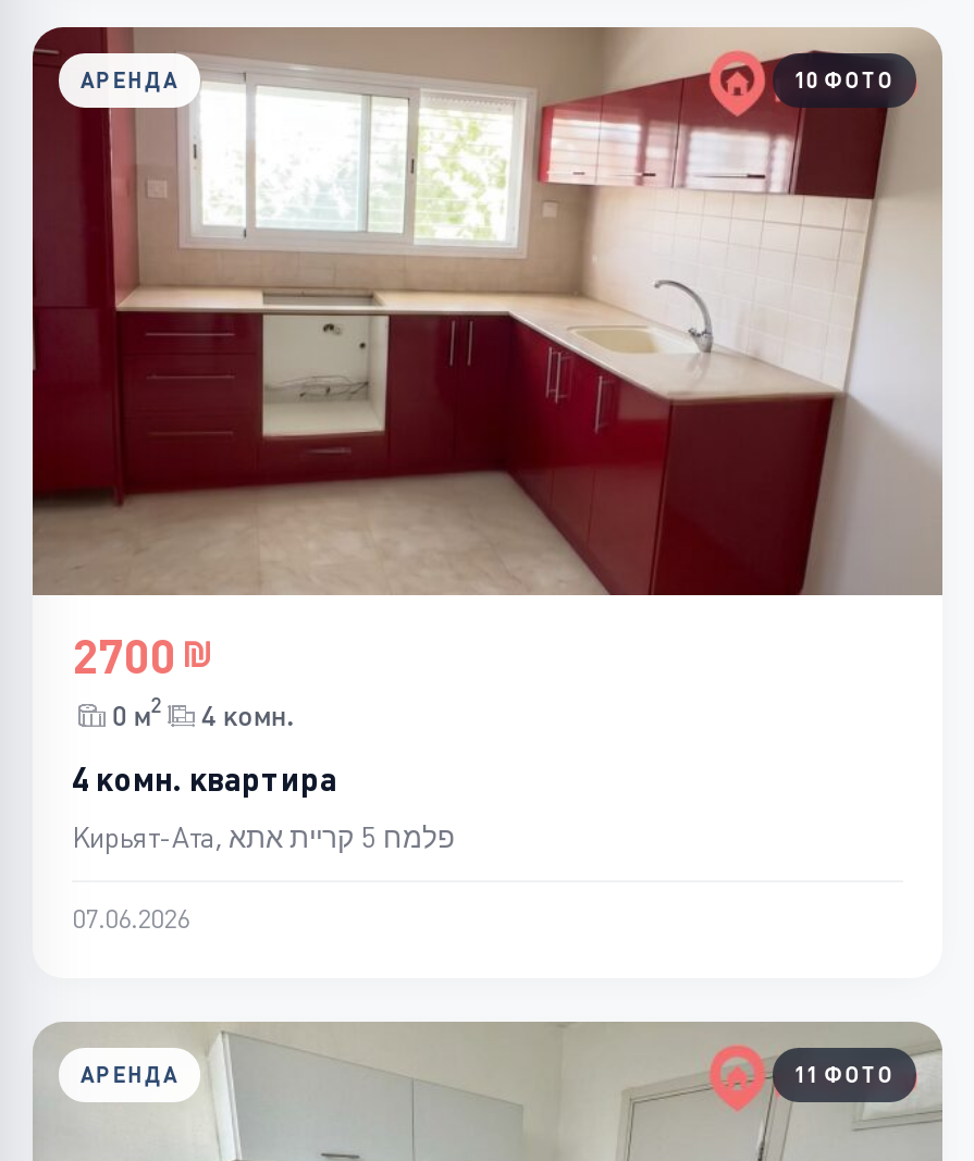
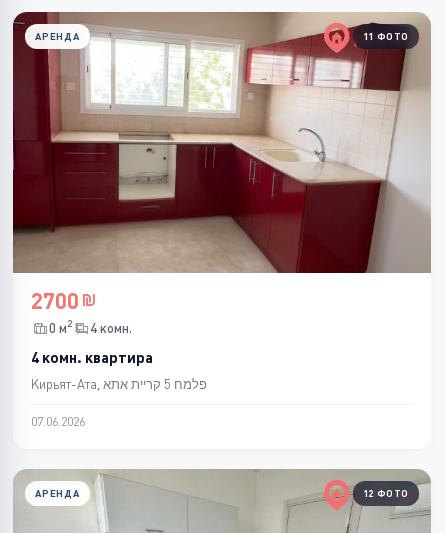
- 10 ФОТО
+ 11 ФОТО

- 11 ФОТО
+ 12 ФОТО
